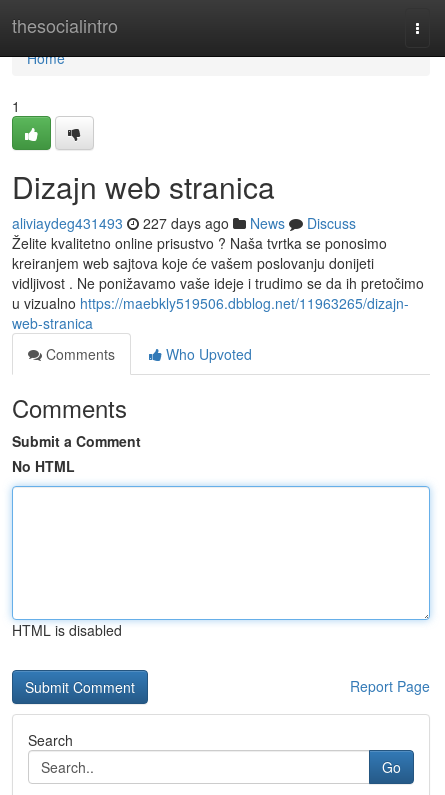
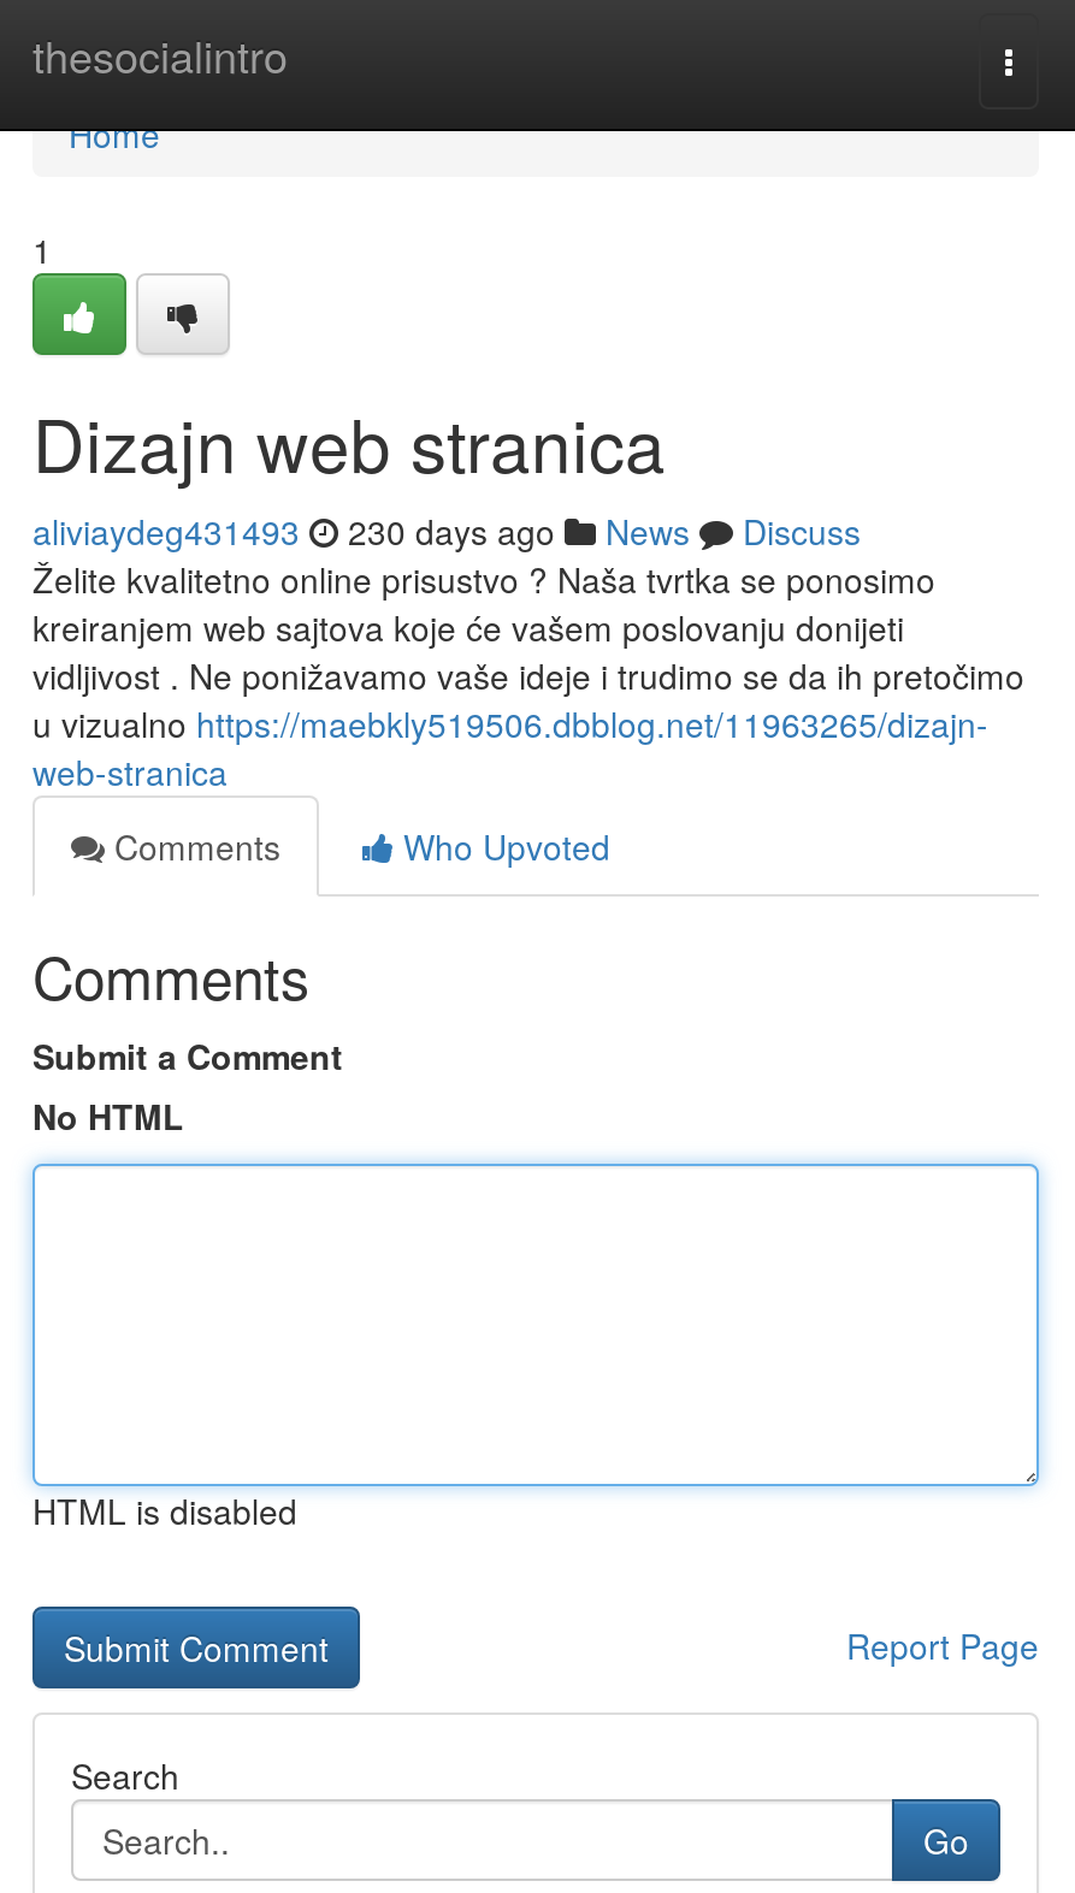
- aliviaydeg431493 227 days ago News Discuss
+ aliviaydeg431493 230 days ago News Discuss
